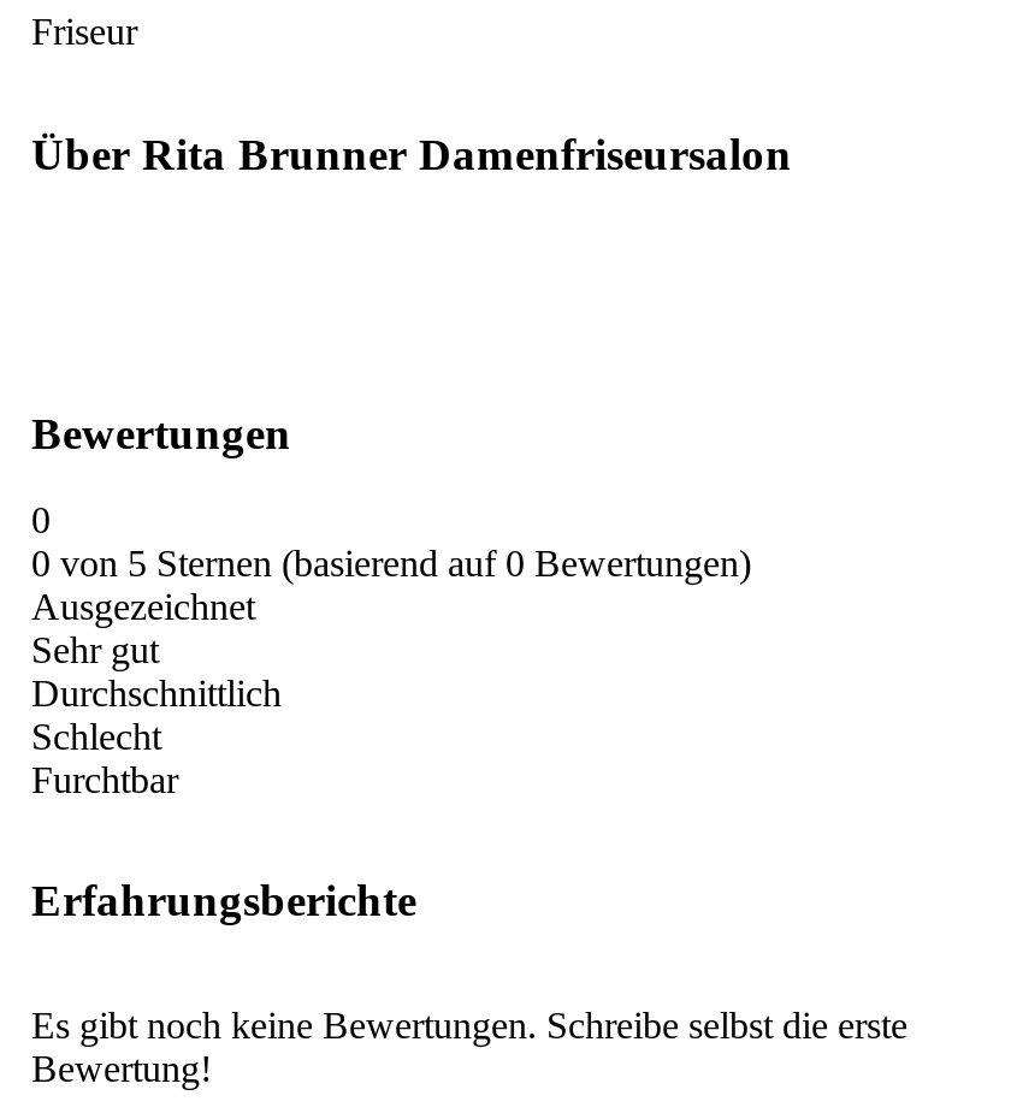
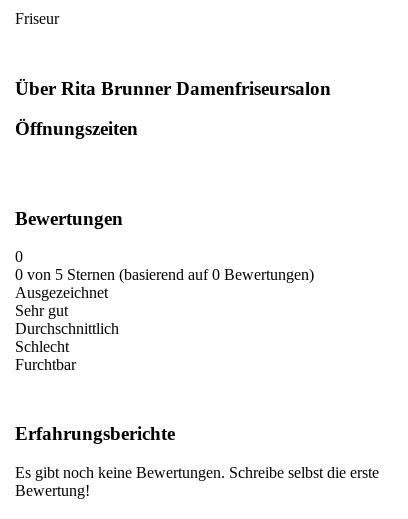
+ Öffnungszeiten
